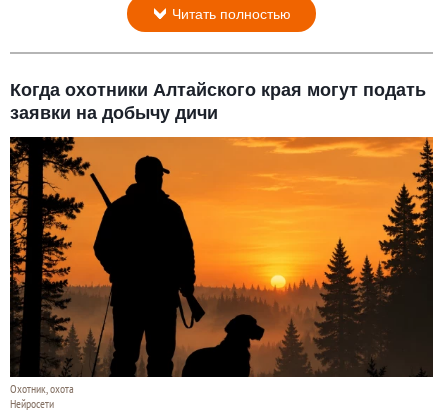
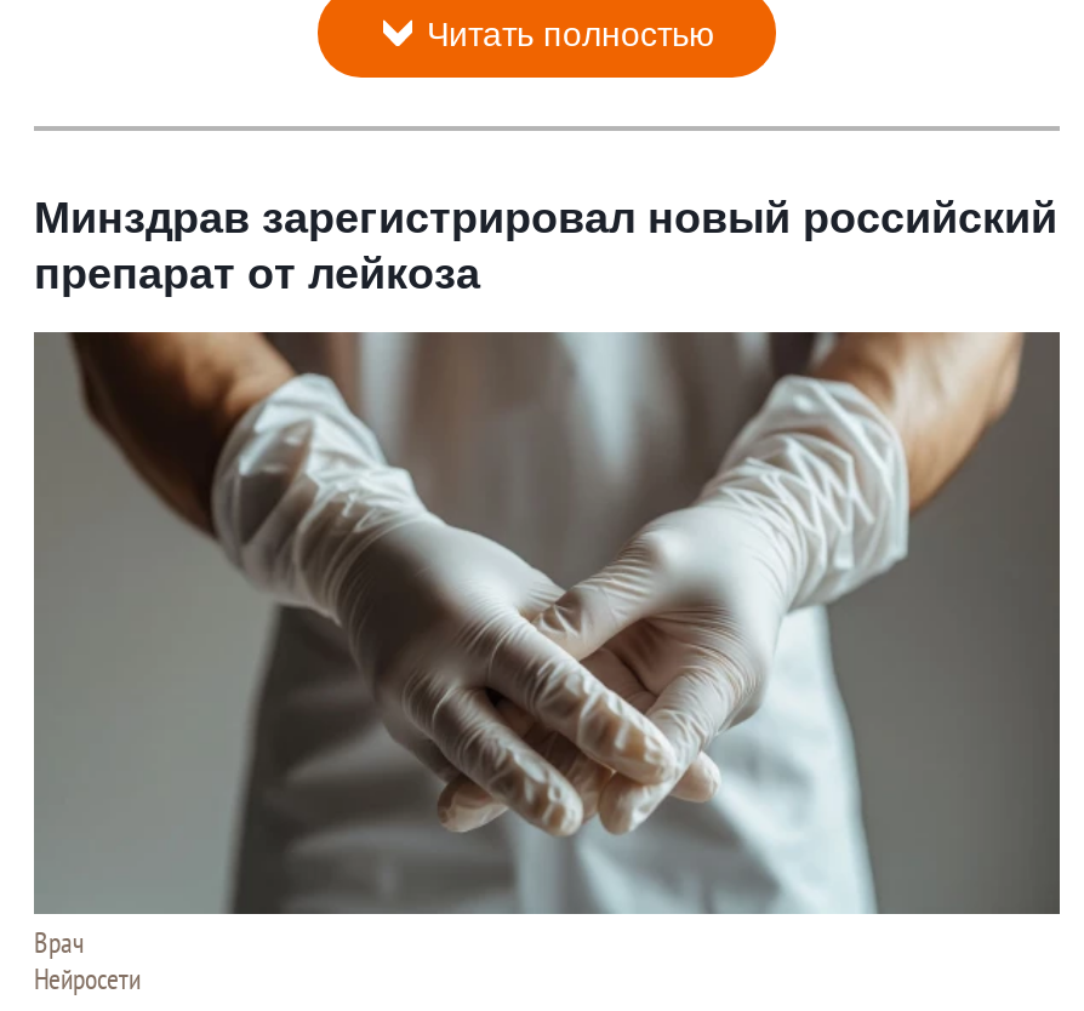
- Когда охотники Алтайского края могут подать
- заявки на добычу дичи
+ Минздрав зарегистрировал новый российский
+ препарат от лейкоза

- [image]
- Охотник, охота
+ [image]
+ Врач
